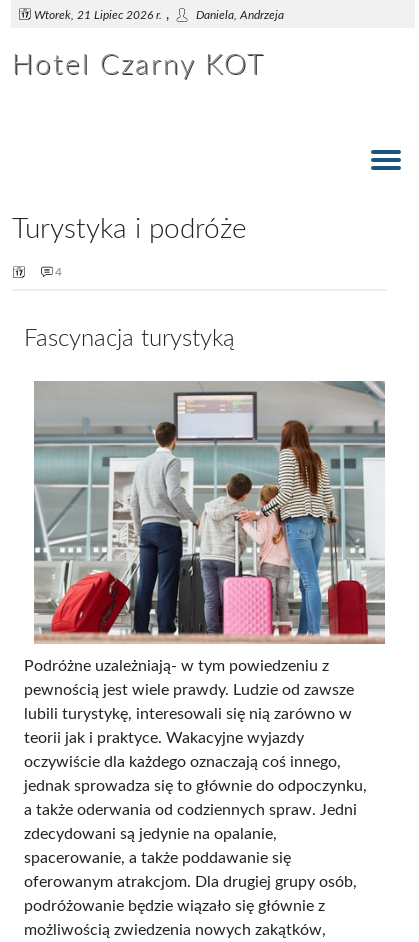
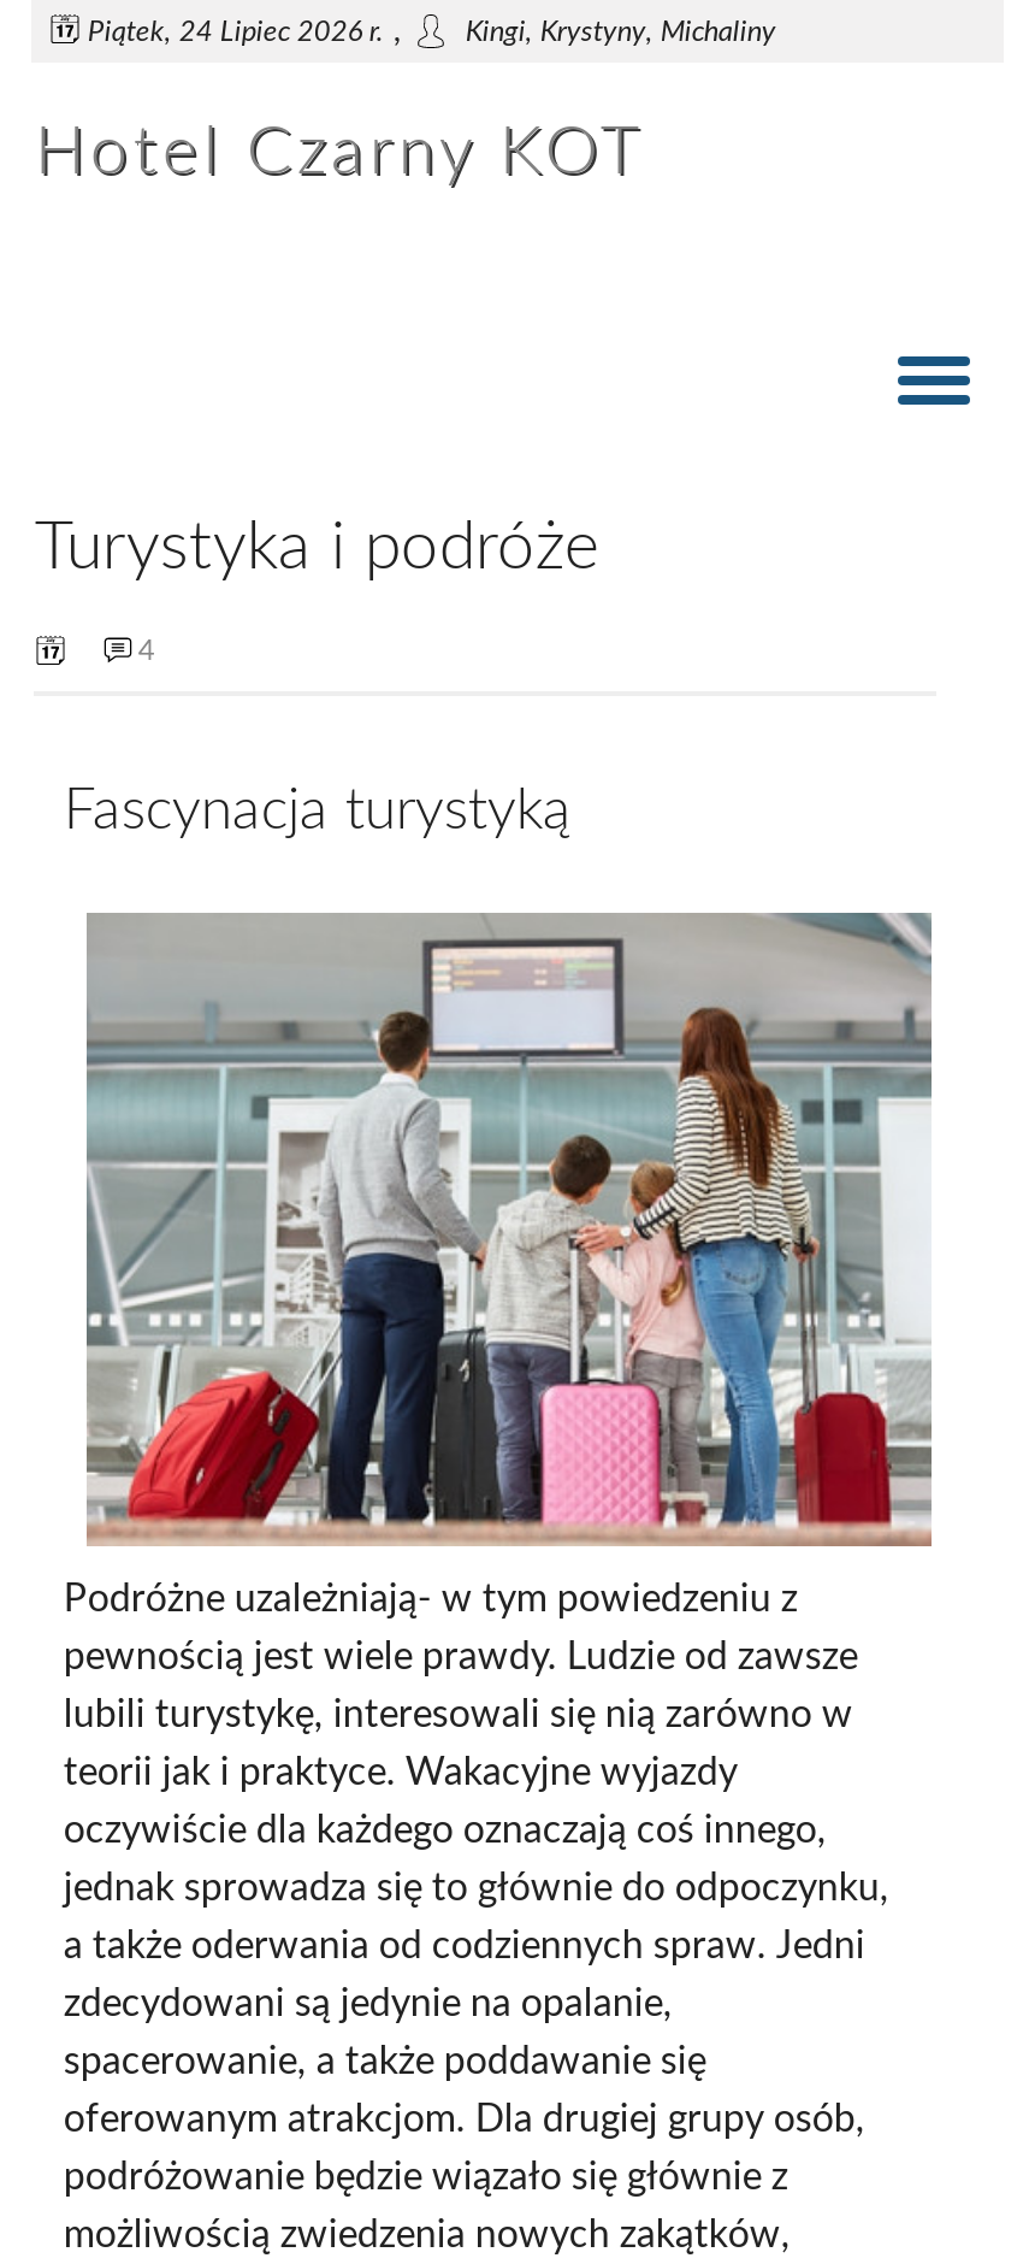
- Wtorek, 21 Lipiec 2026 r.,
- Daniela, Andrzeja
+ Piątek, 24 Lipiec 2026 r.,
+ Kingi, Krystyny, Michaliny
